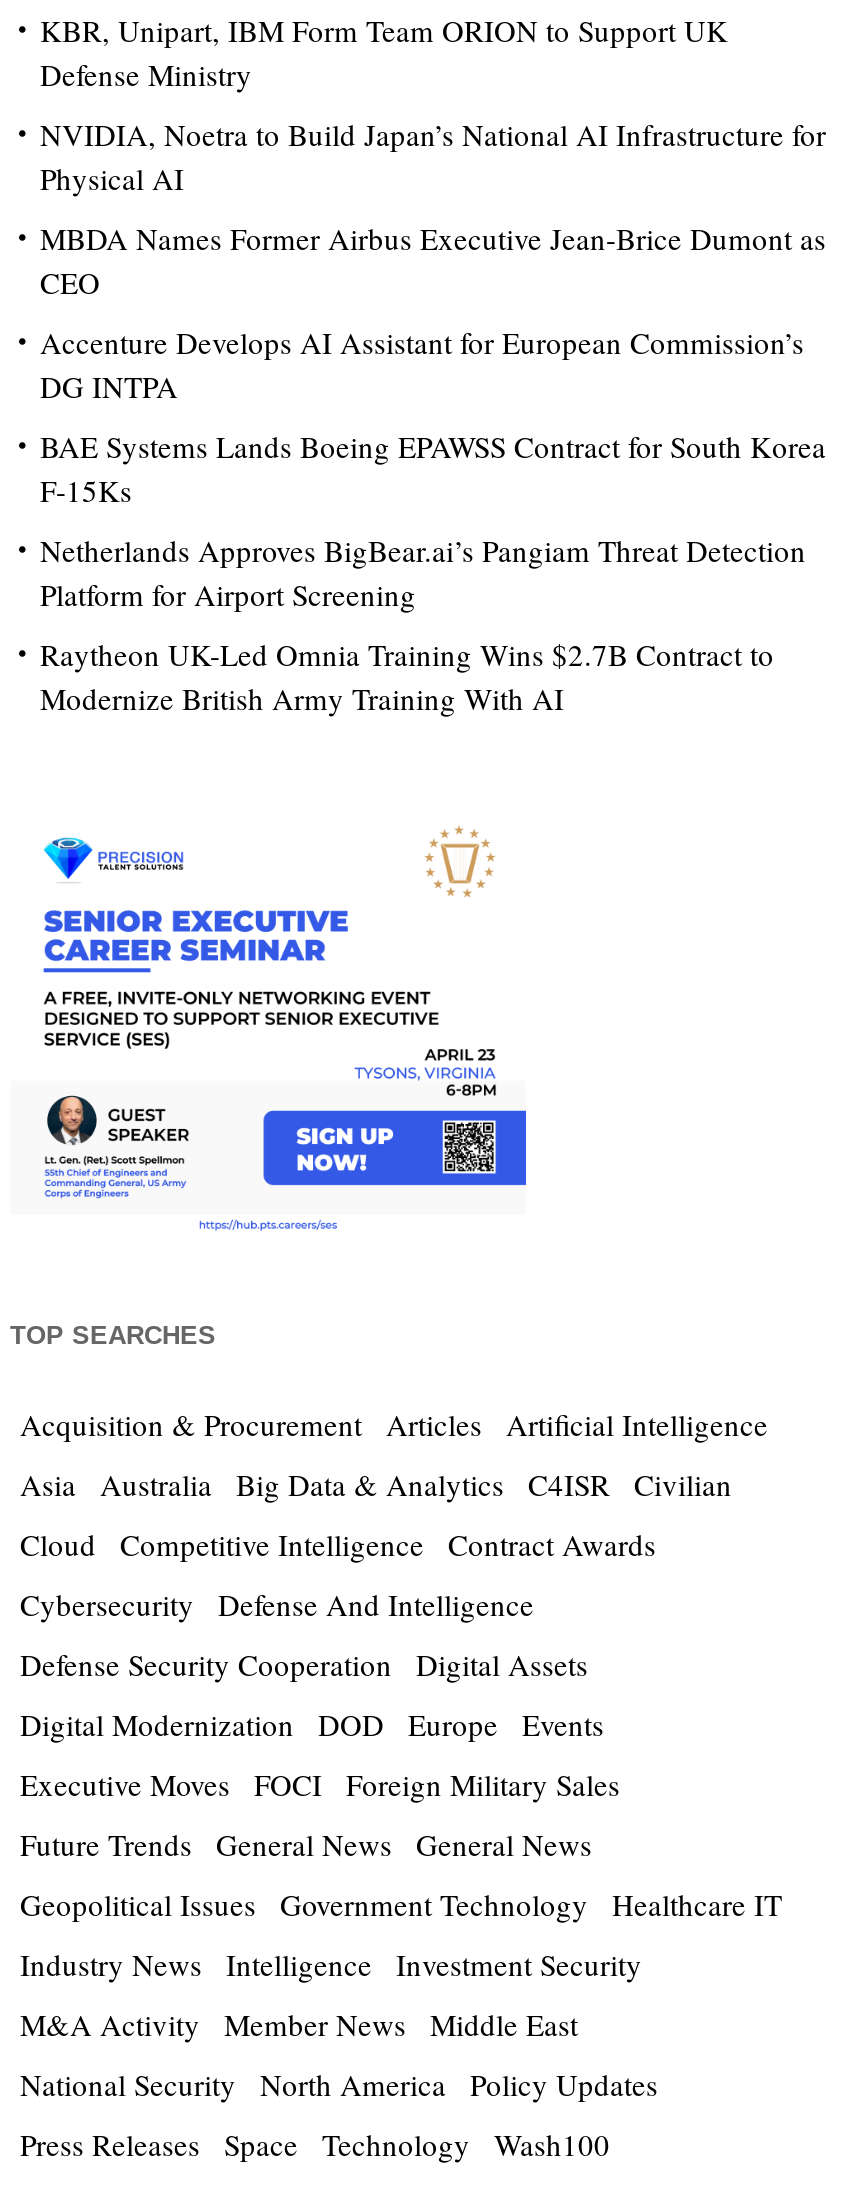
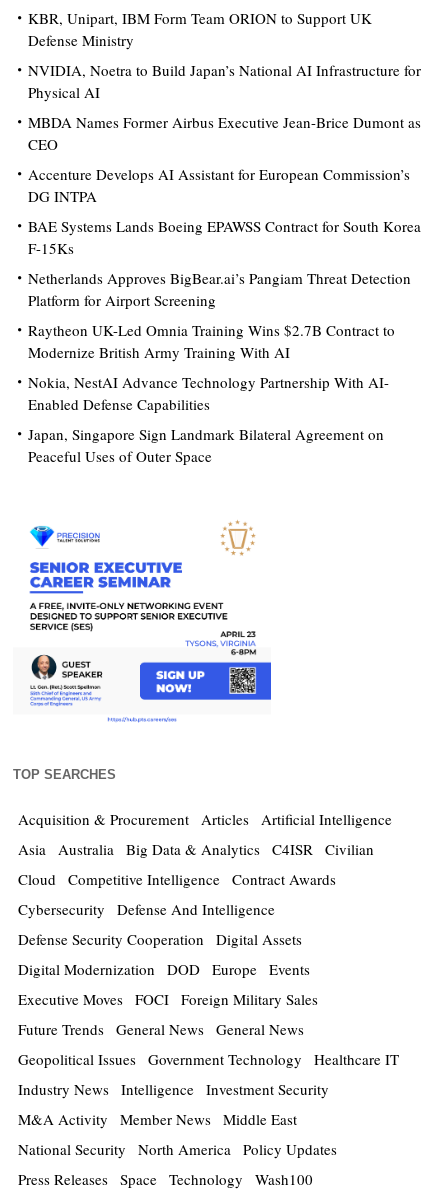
+ Nokia, NestAI Advance Technology Partnership With AI-
+ Enabled Defense Capabilities
+ Japan, Singapore Sign Landmark Bilateral Agreement on
+ Peaceful Uses of Outer Space
